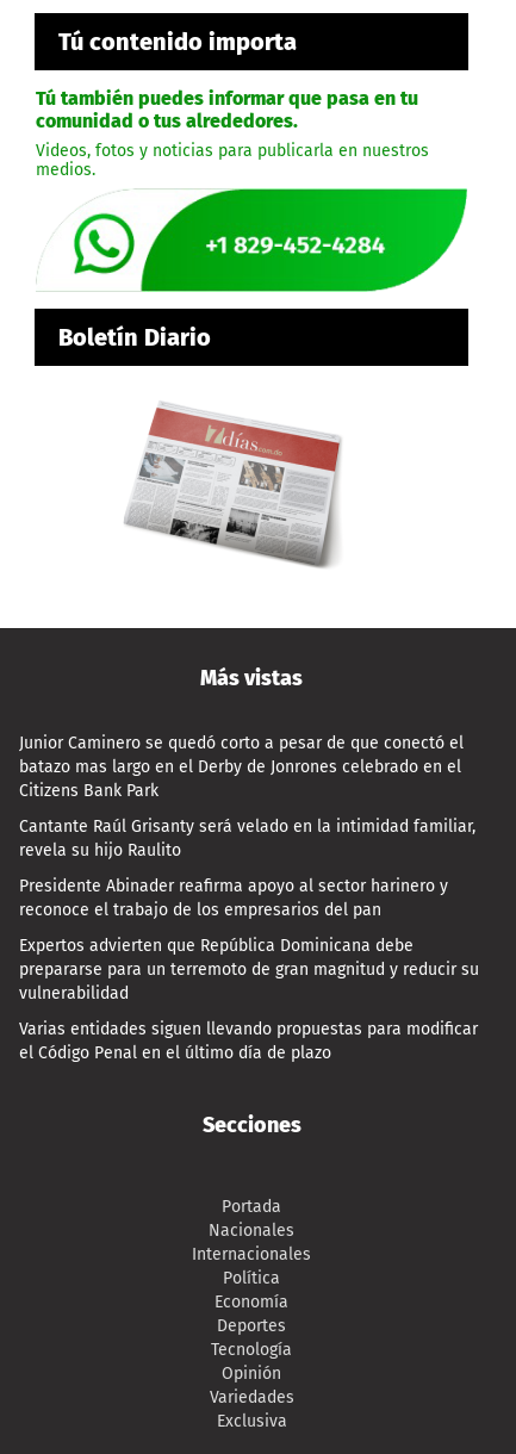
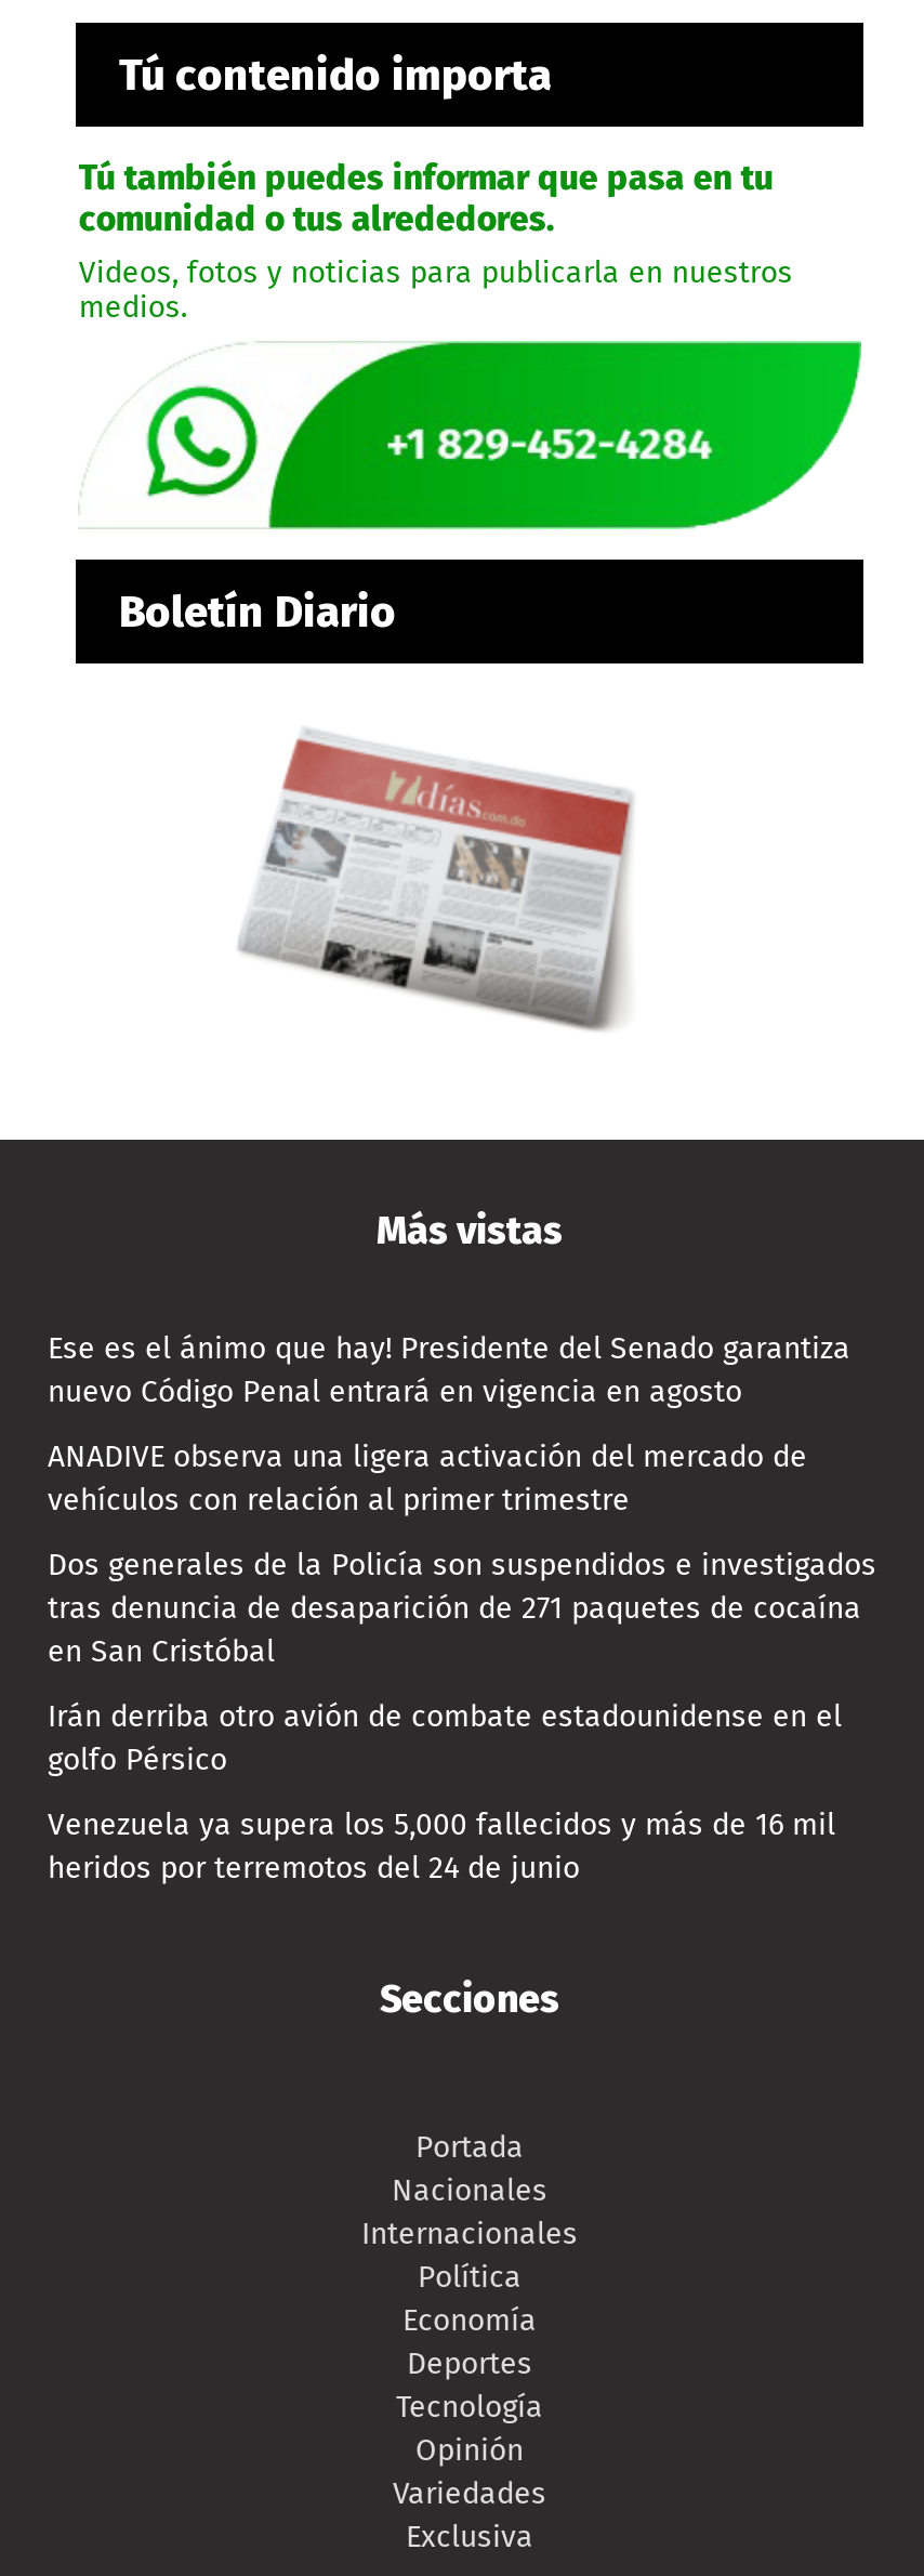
- Junior Caminero se quedó corto a pesar de que conectó el
- batazo mas largo en el Derby de Jonrones celebrado en el
- Citizens Bank Park
+ Ese es el ánimo que hay! Presidente del Senado garantiza
+ nuevo Código Penal entrará en vigencia en agosto

- Cantante Raúl Grisanty será velado en la intimidad familiar,
- revela su hijo Raulito
+ ANADIVE observa una ligera activación del mercado de
+ vehículos con relación al primer trimestre

- Presidente Abinader reafirma apoyo al sector harinero y
- reconoce el trabajo de los empresarios del pan
+ Dos generales de la Policía son suspendidos e investigados
+ tras denuncia de desaparición de 271 paquetes de cocaína
+ en San Cristóbal

- Expertos advierten que República Dominicana debe
- prepararse para un terremoto de gran magnitud y reducir su
- vulnerabilidad
+ Irán derriba otro avión de combate estadounidense en el
+ golfo Pérsico

- Varias entidades siguen llevando propuestas para modificar
- el Código Penal en el último día de plazo
+ Venezuela ya supera los 5,000 fallecidos y más de 16 mil
+ heridos por terremotos del 24 de junio
